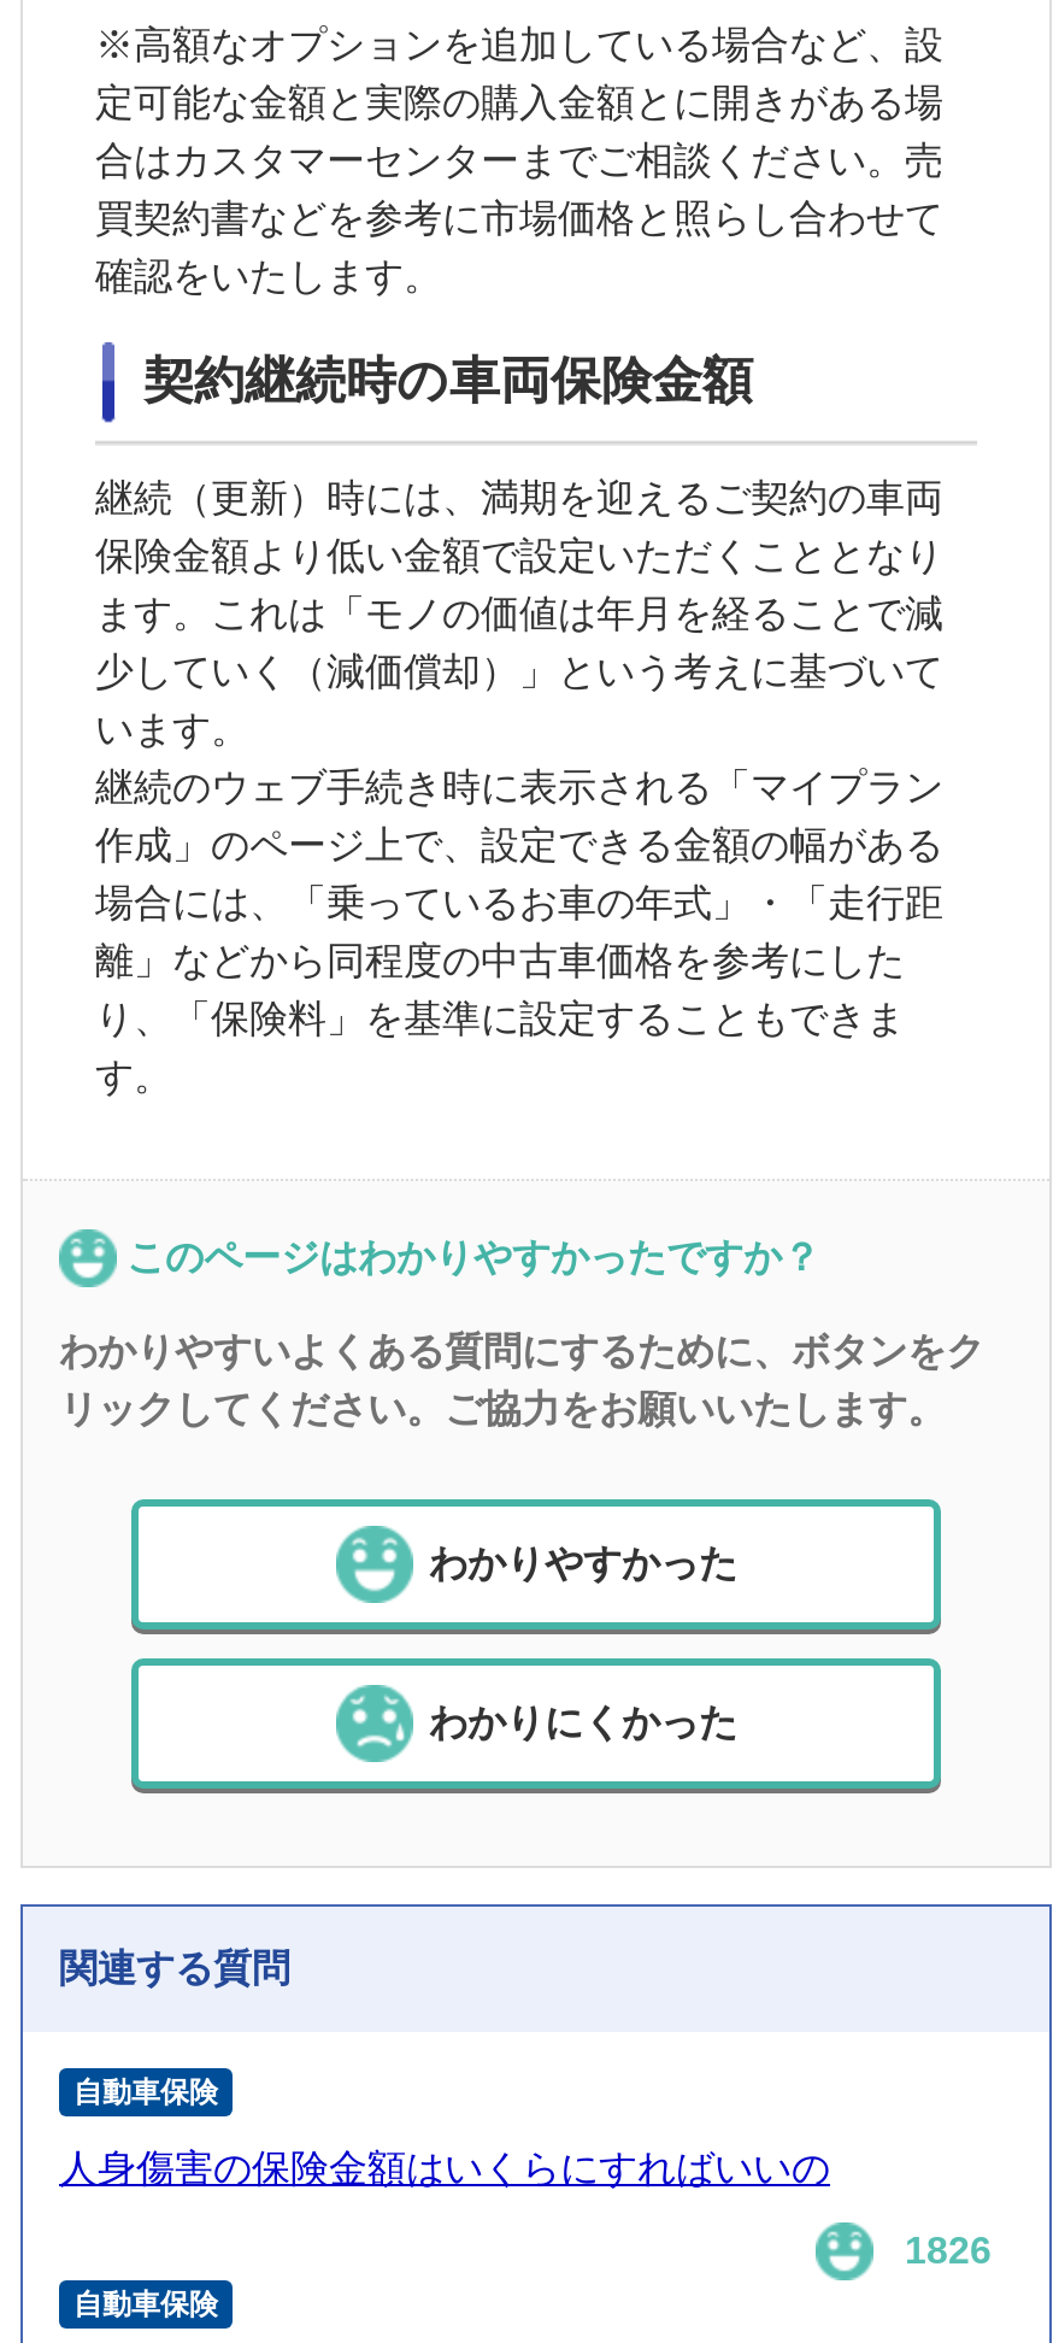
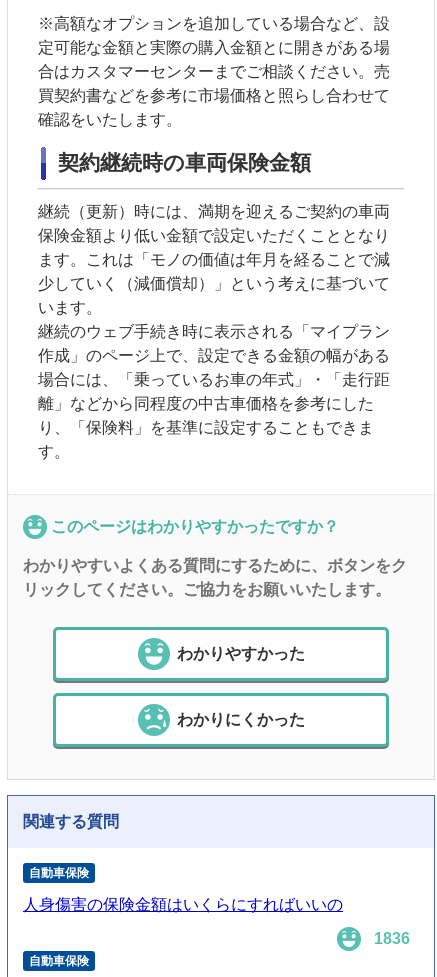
- 1826
+ 1836
